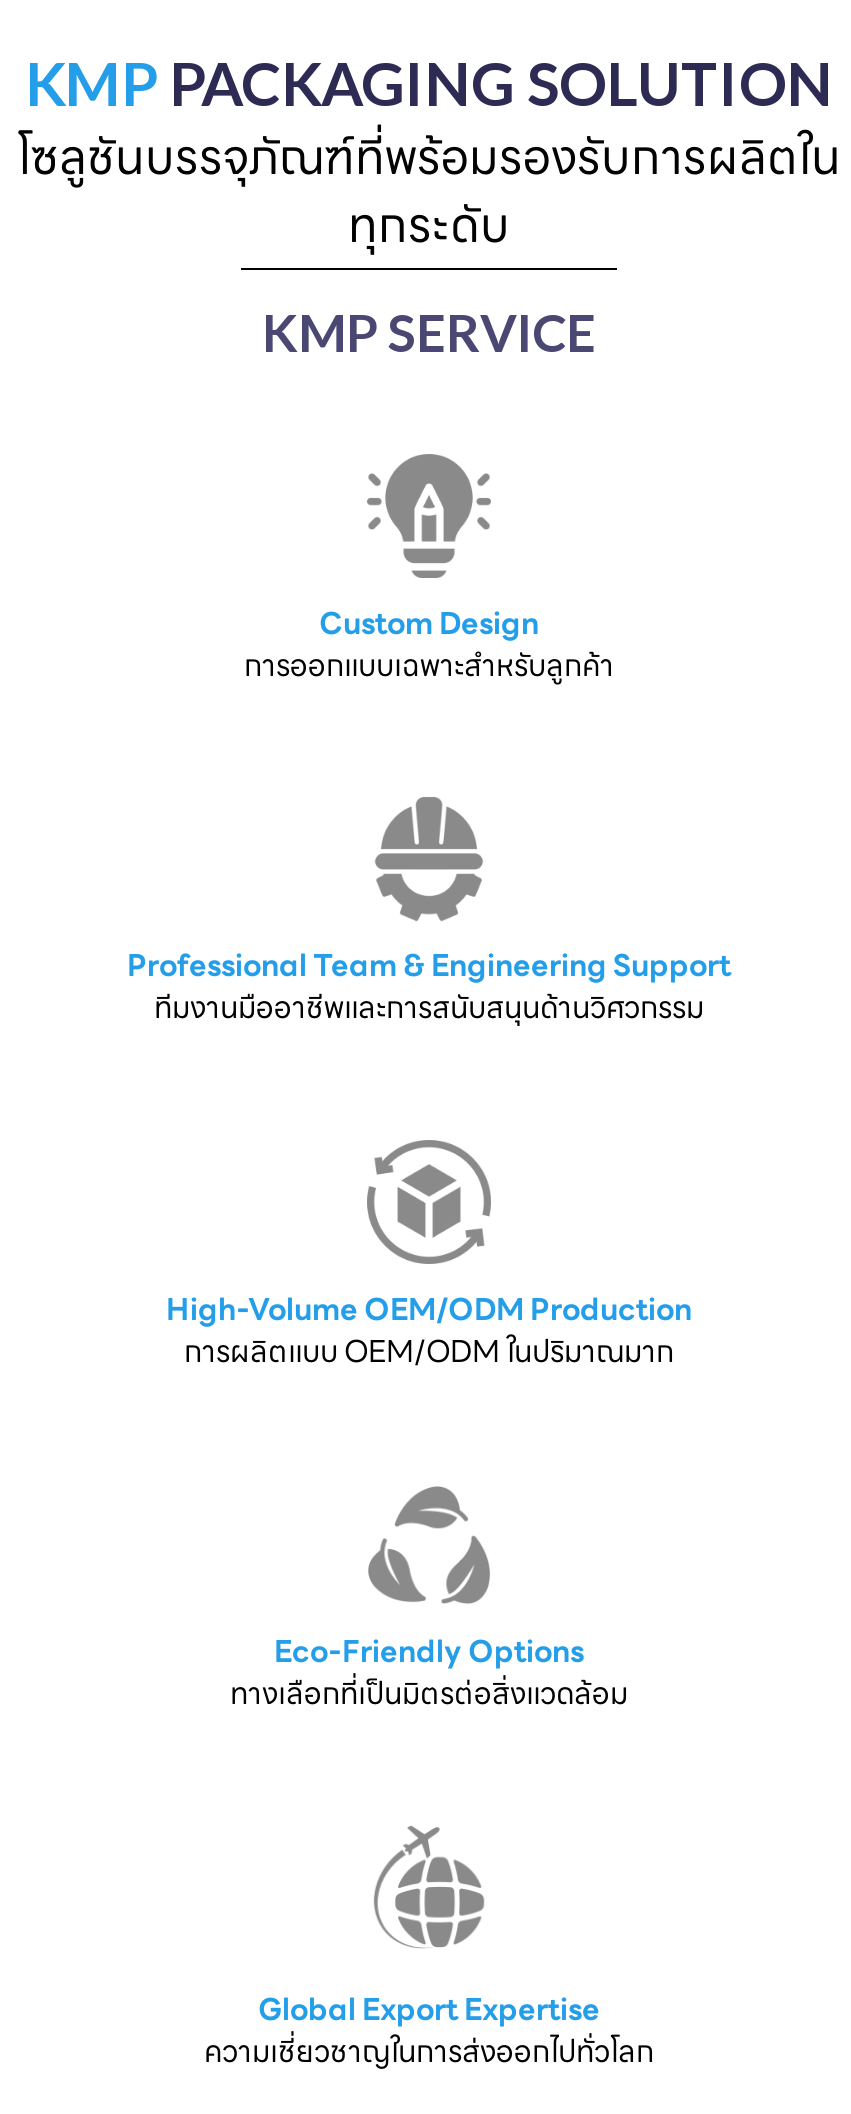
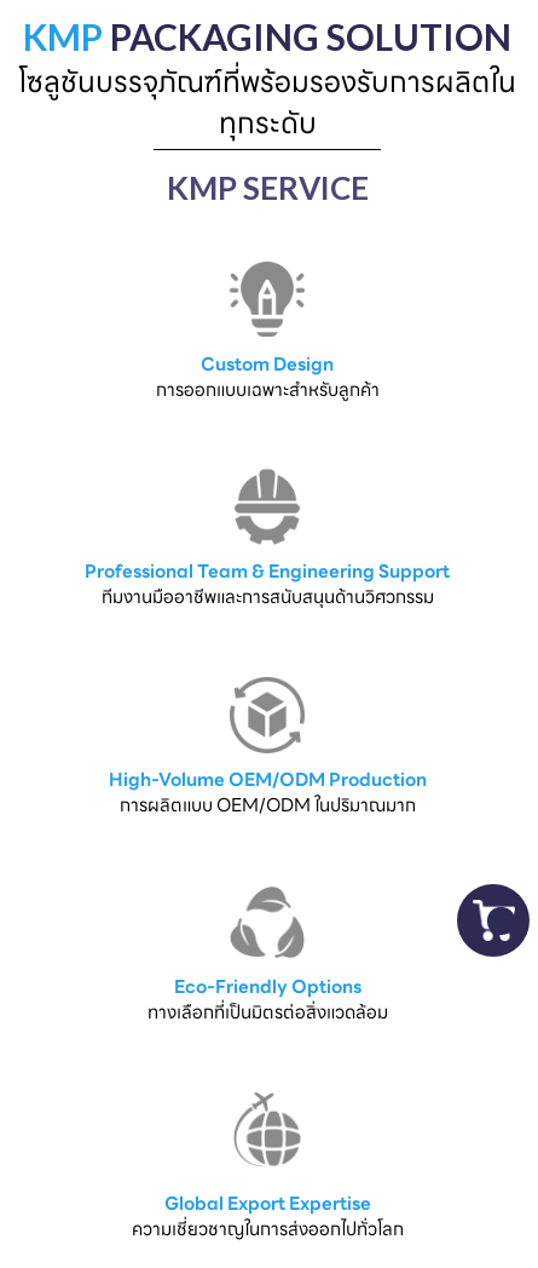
+ [image]
